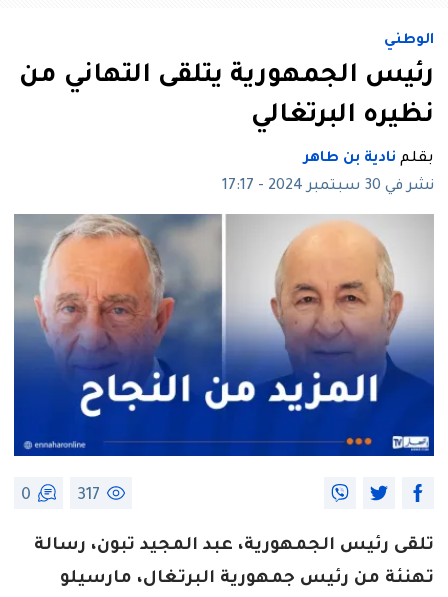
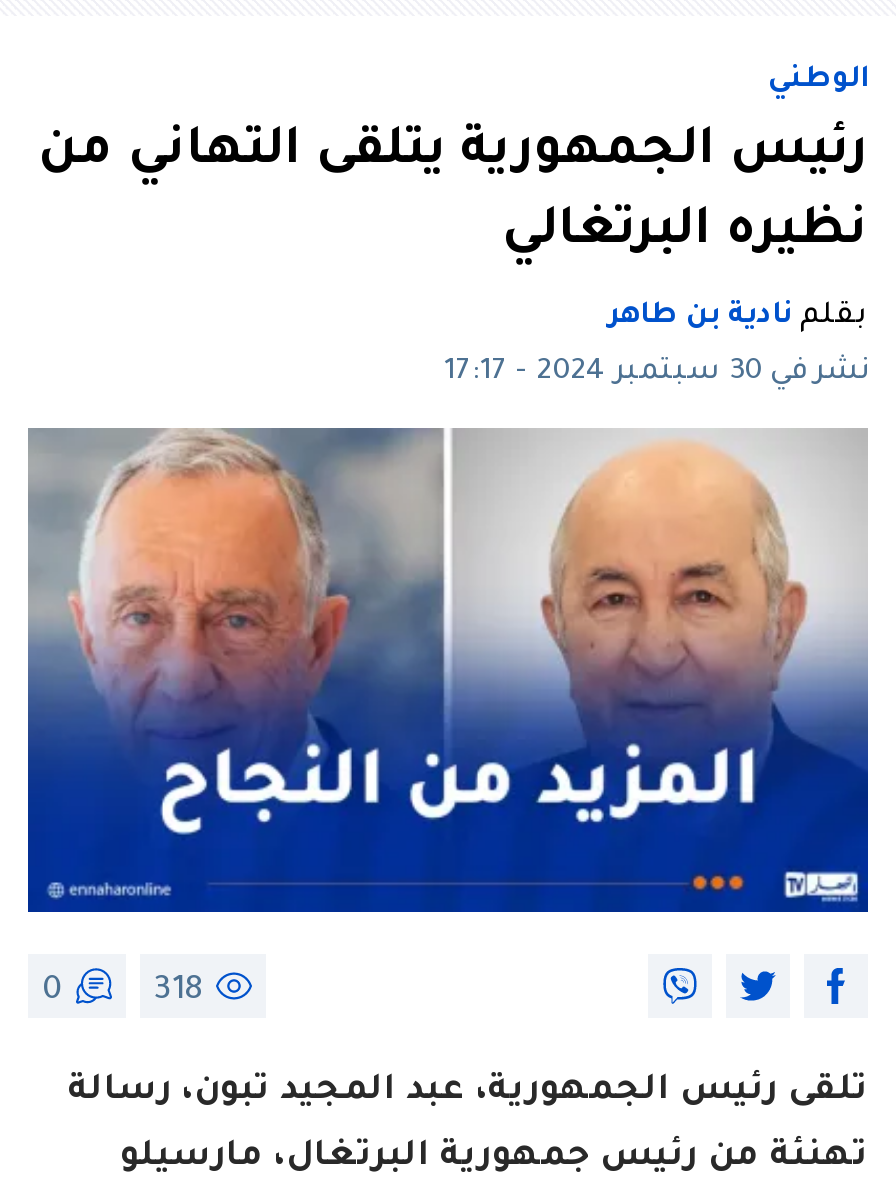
- 317
+ 318
